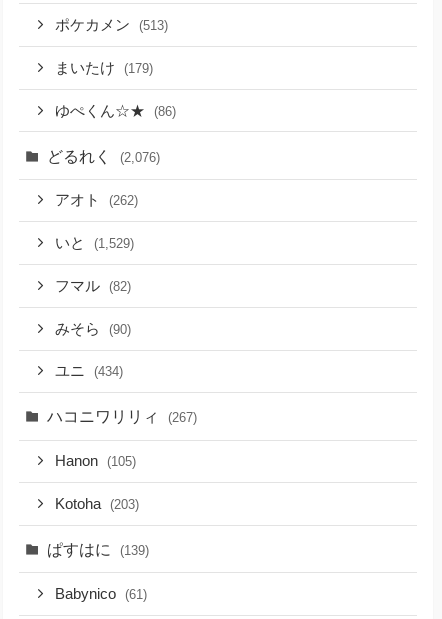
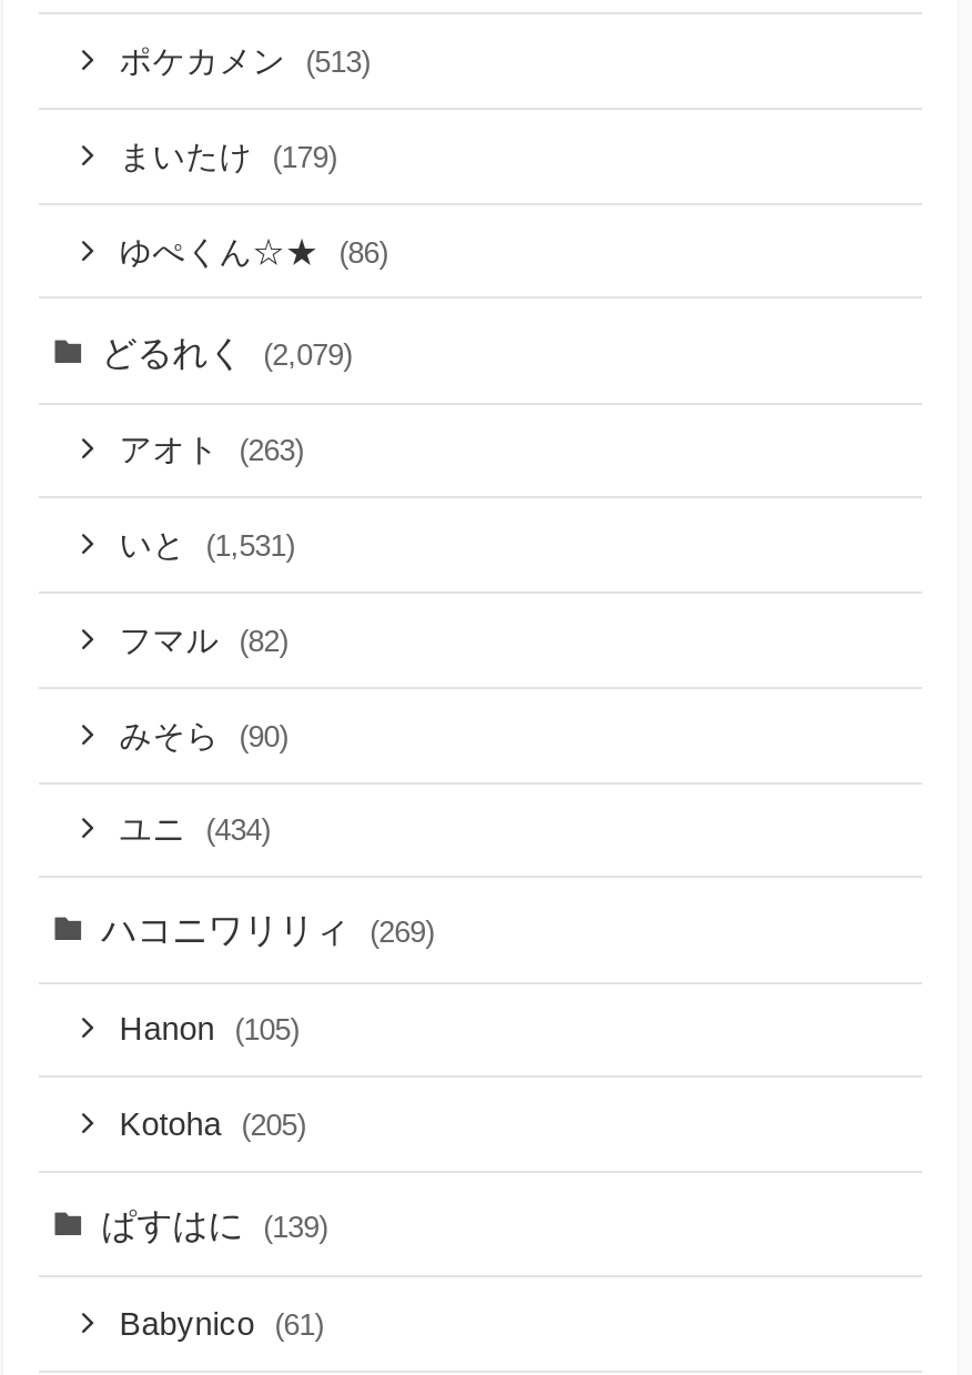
- どるれく (2,076)
+ どるれく (2,079)

- アオト (262)
+ アオト (263)

- いと (1,529)
+ いと (1,531)

- ハコニワリリィ (267)
+ ハコニワリリィ (269)

- Kotoha (203)
+ Kotoha (205)
